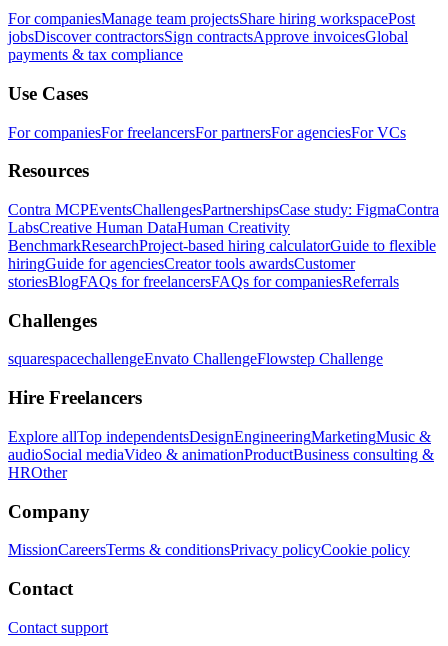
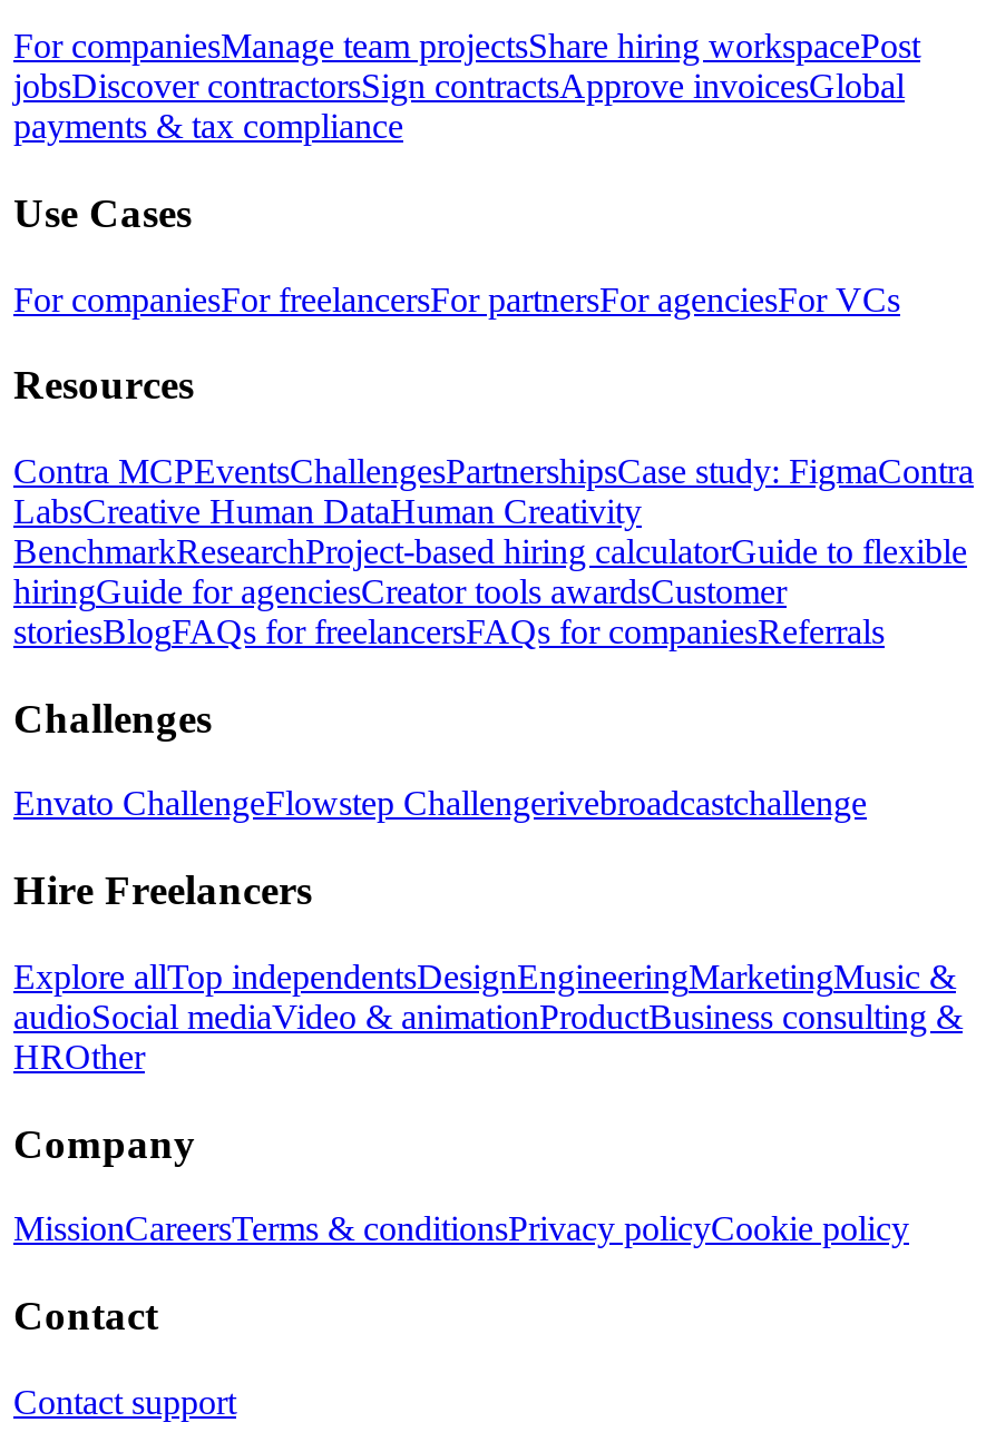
- squarespacechallengeEnvato ChallengeFlowstep Challenge
+ Envato ChallengeFlowstep Challengerivebroadcastchallenge
